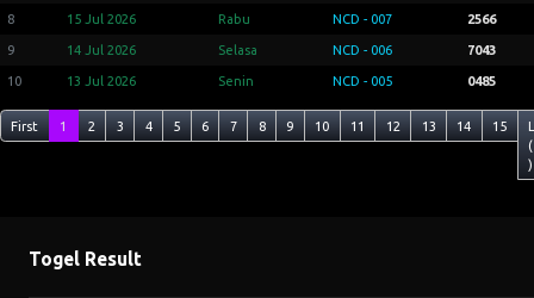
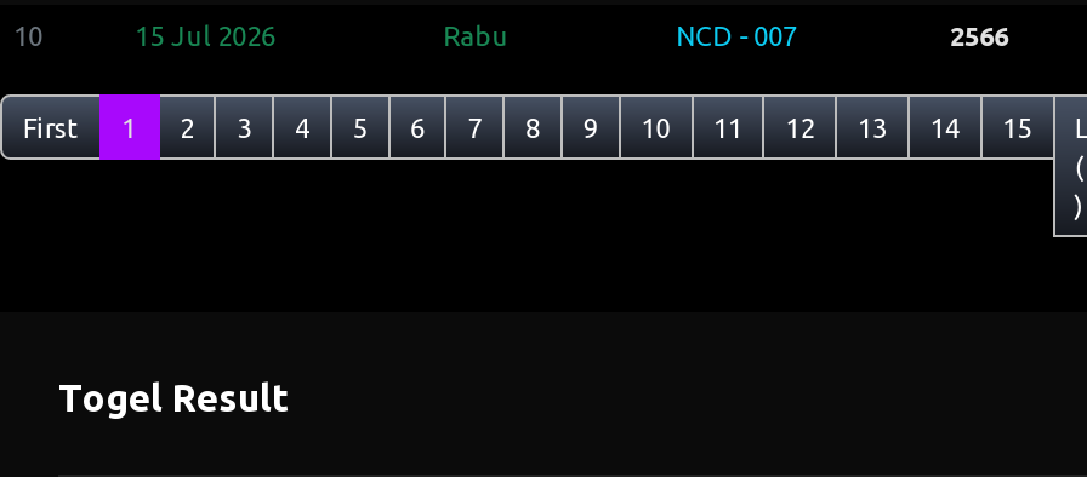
- 8
+ 10

- 9
- 14 Jul 2026
- Selasa
- NCD - 006
- 7043
- 10
- 13 Jul 2026
- Senin
- NCD - 005
- 0485
